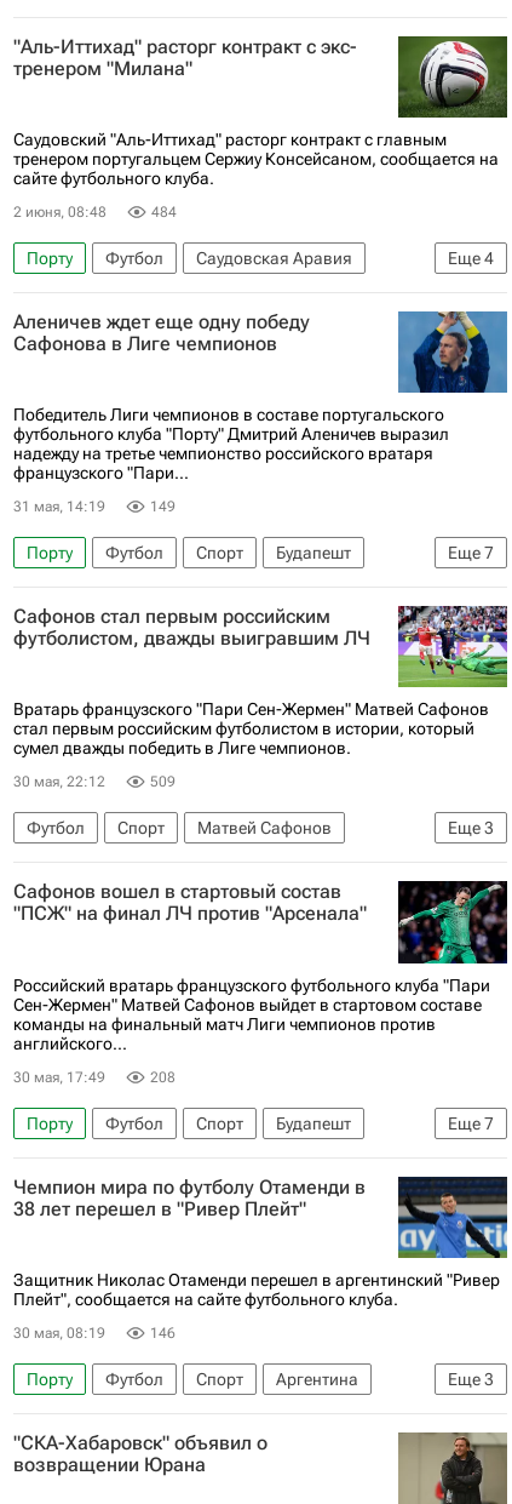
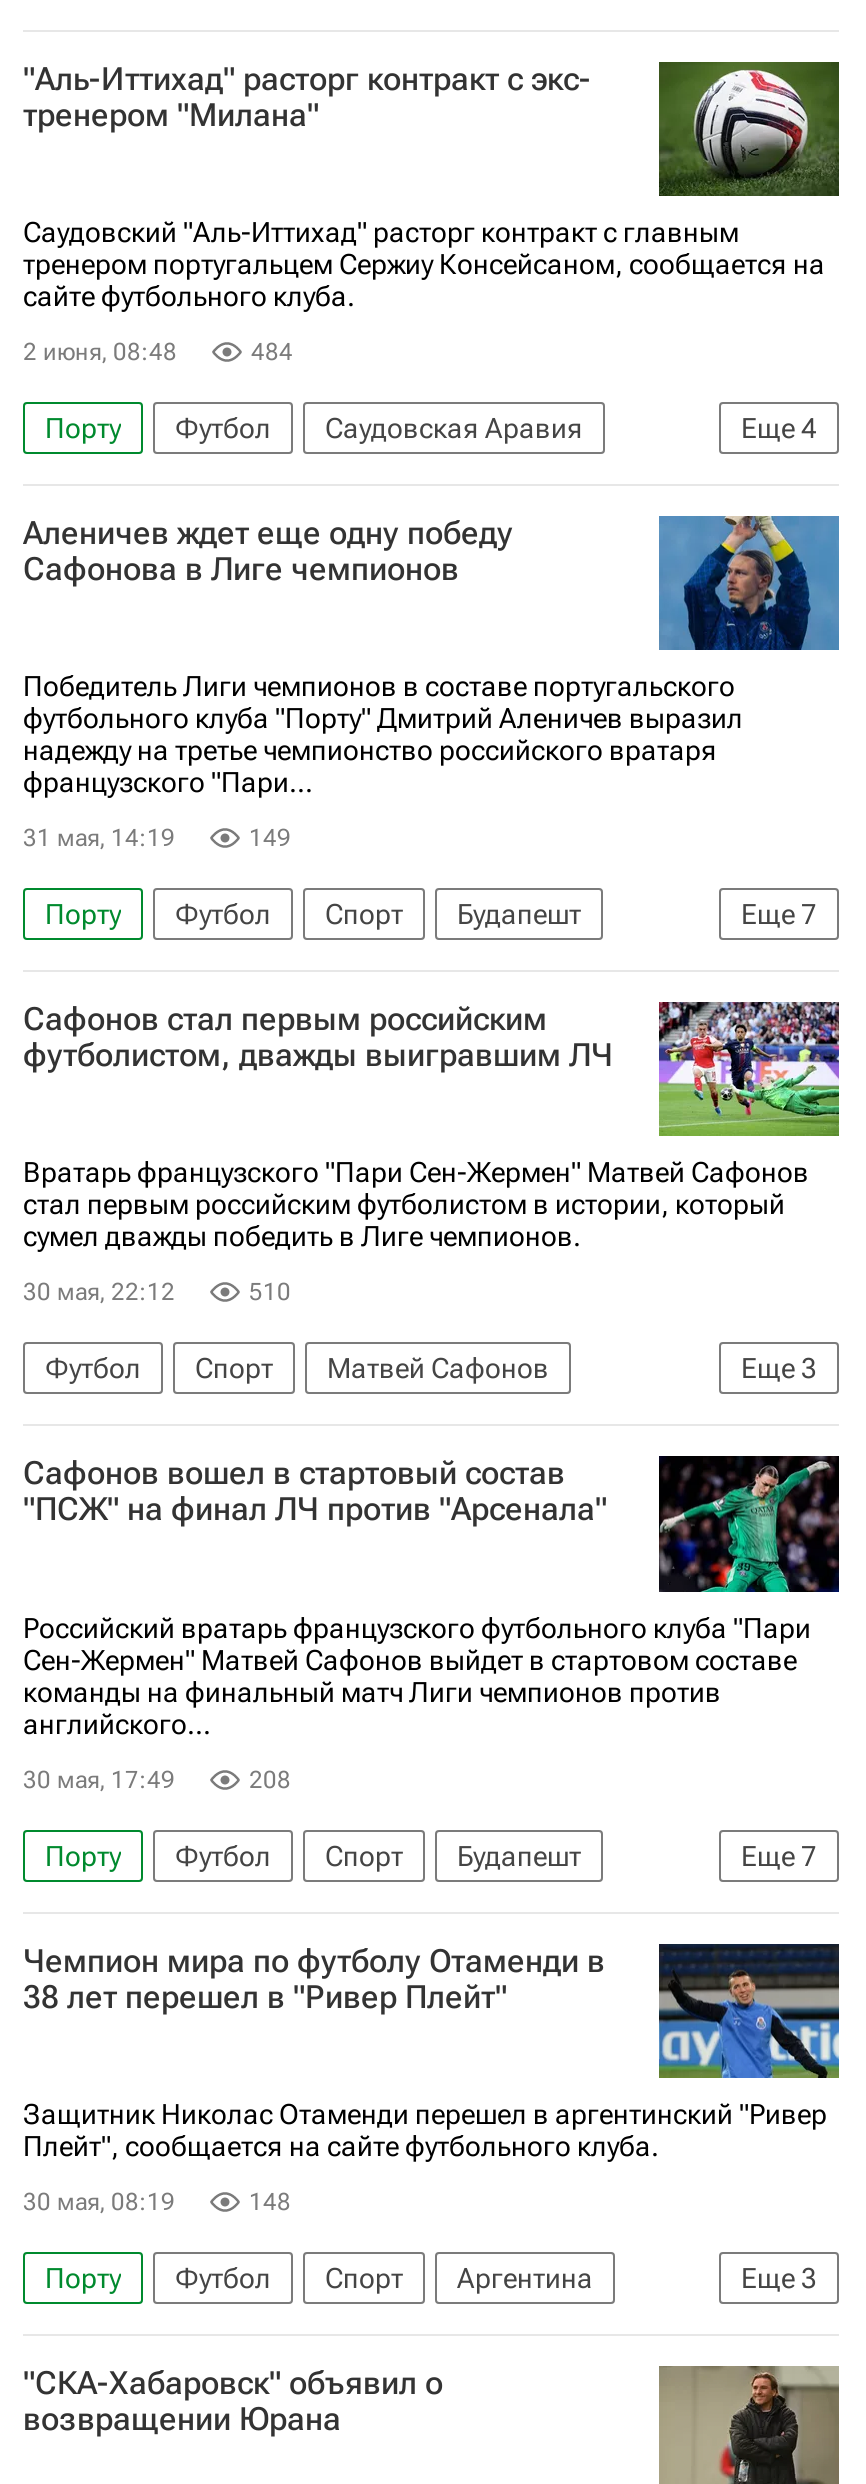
- 509
+ 510

- 146
+ 148
